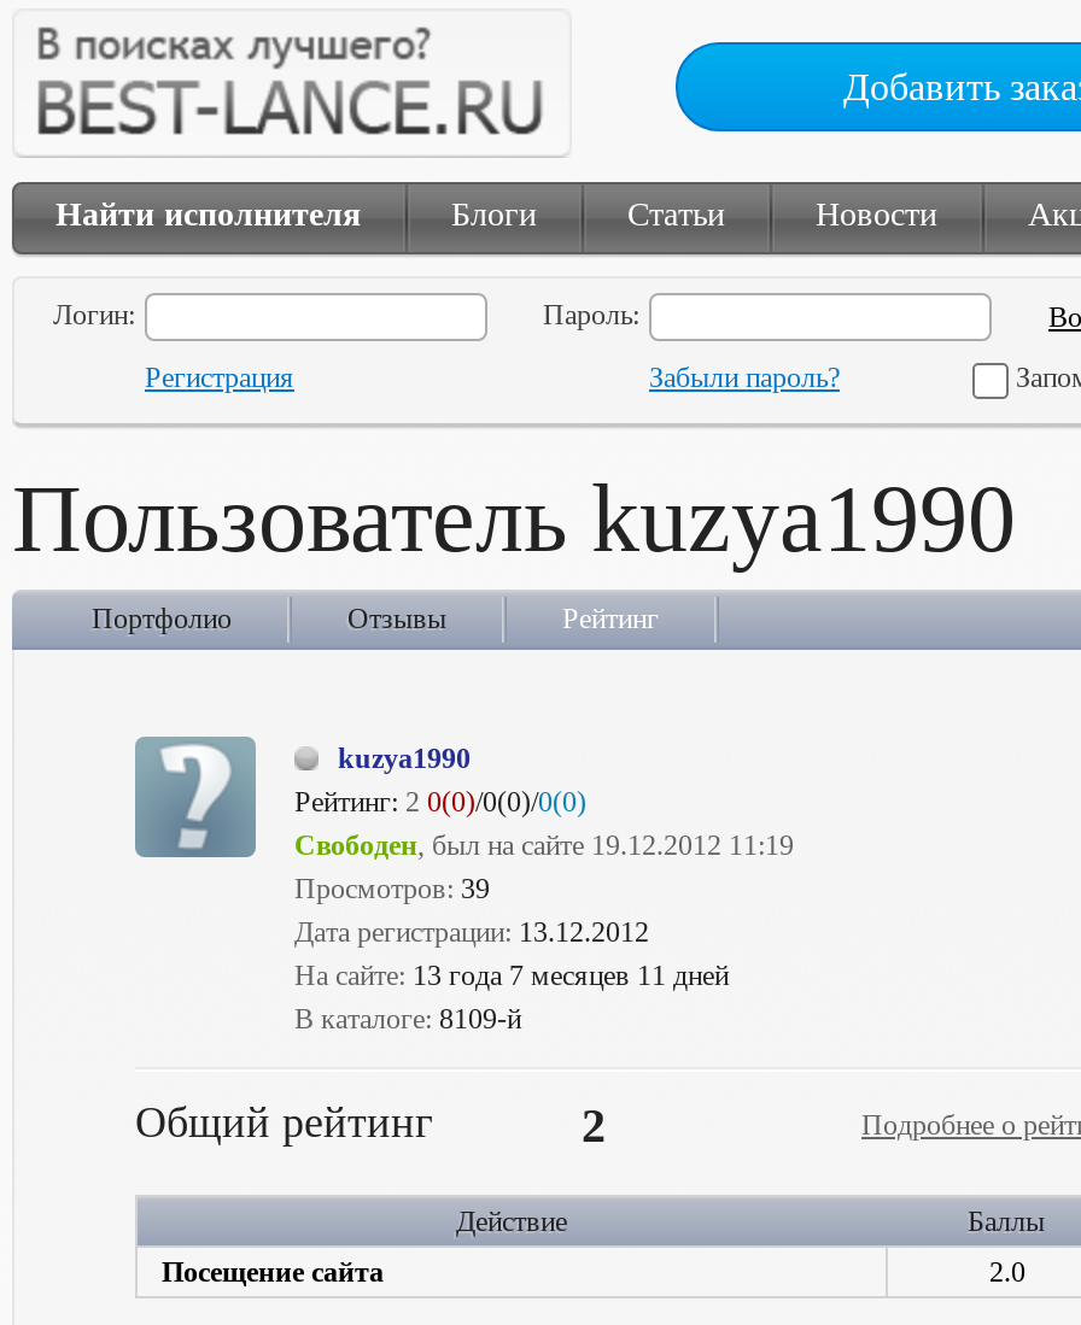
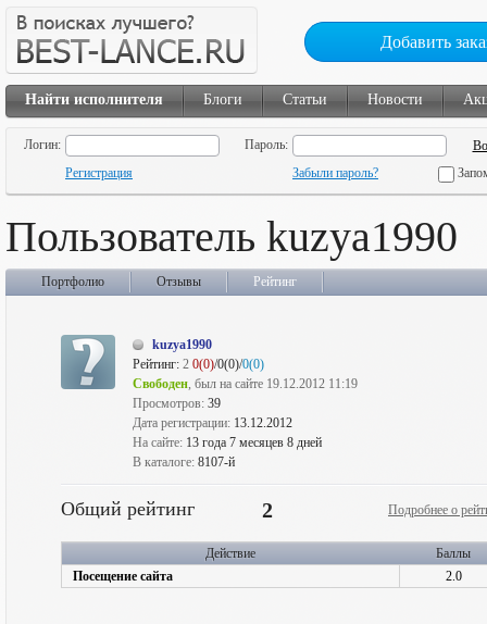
- На сайте: 13 года 7 месяцев 11 дней
+ На сайте: 13 года 7 месяцев 8 дней

- В каталоге: 8109-й
+ В каталоге: 8107-й
